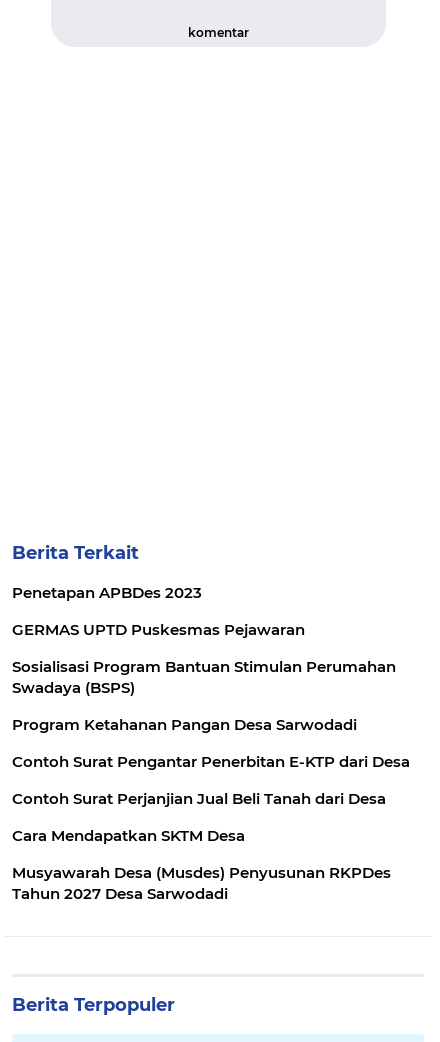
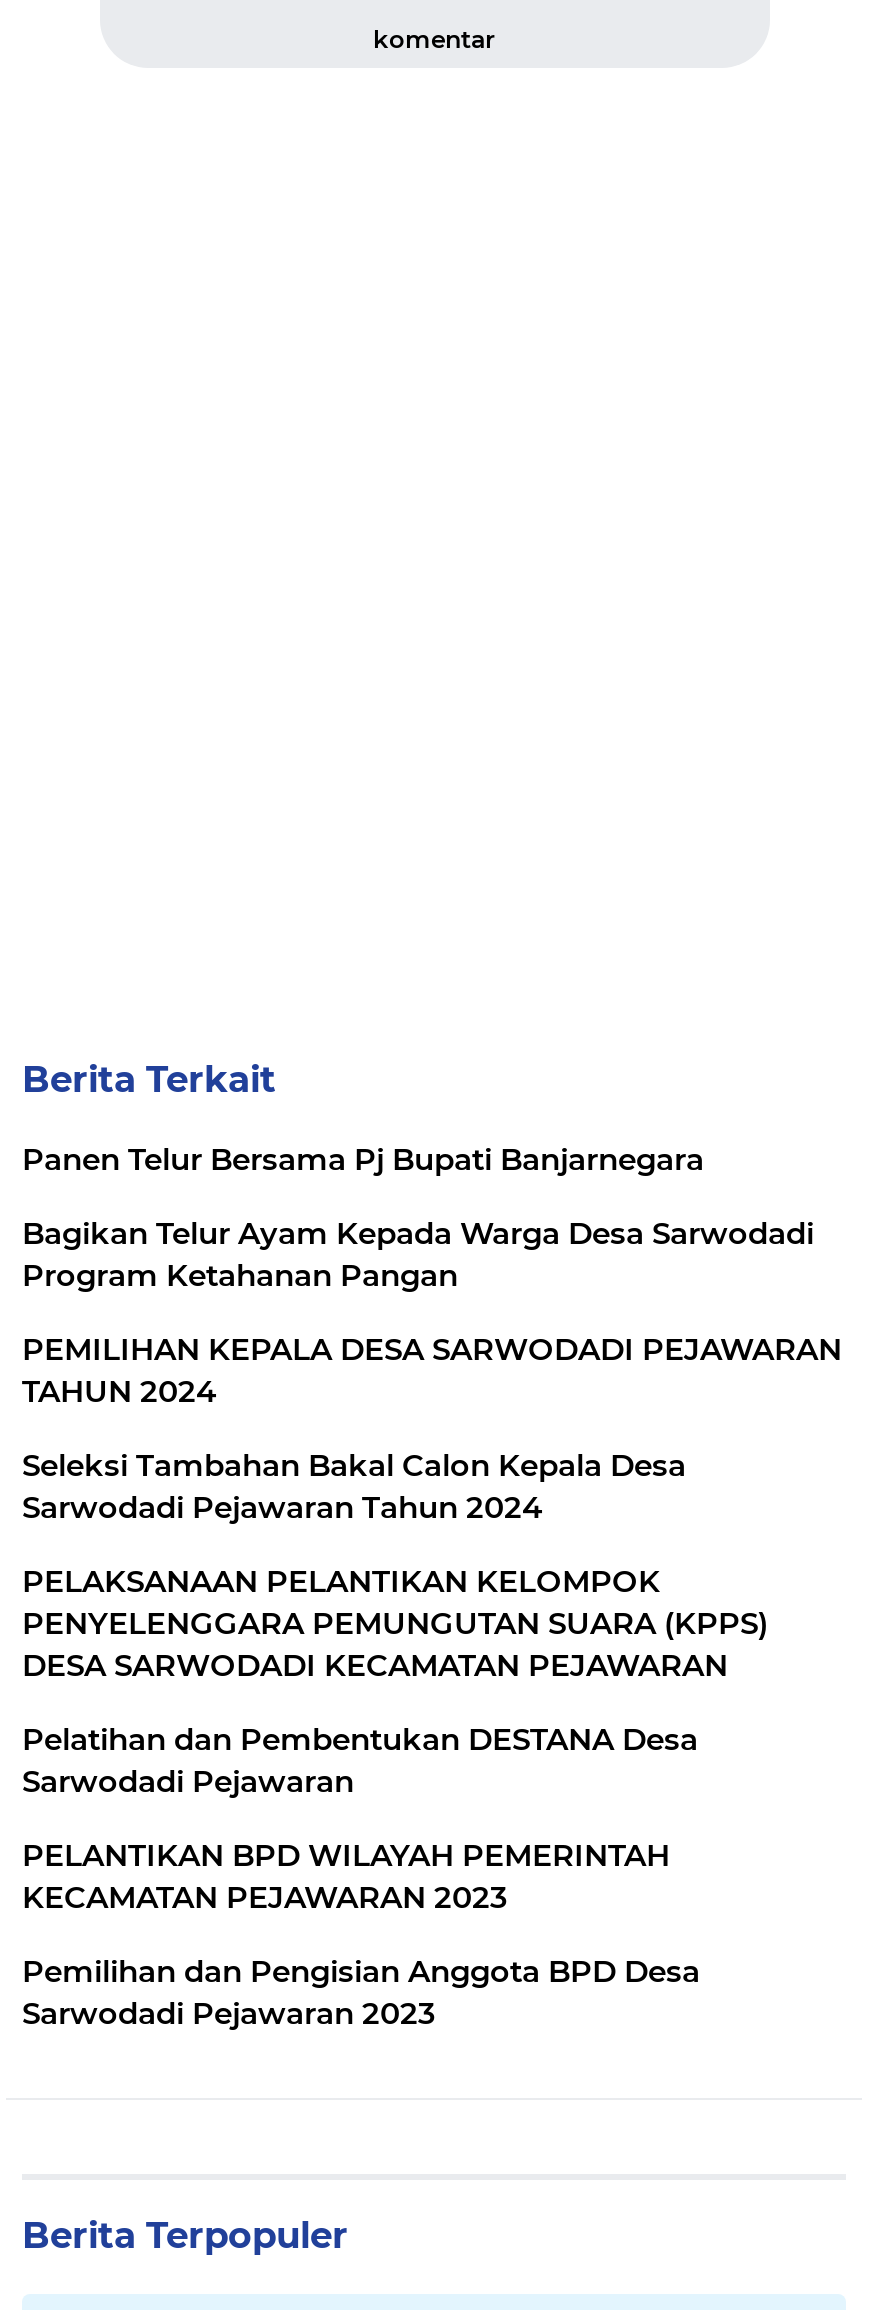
- Penetapan APBDes 2023
+ Panen Telur Bersama Pj Bupati Banjarnegara

- GERMAS UPTD Puskesmas Pejawaran
+ Bagikan Telur Ayam Kepada Warga Desa Sarwodadi
+ Program Ketahanan Pangan

- Sosialisasi Program Bantuan Stimulan Perumahan
- Swadaya (BSPS)
+ PEMILIHAN KEPALA DESA SARWODADI PEJAWARAN
+ TAHUN 2024

- Program Ketahanan Pangan Desa Sarwodadi
+ Seleksi Tambahan Bakal Calon Kepala Desa
+ Sarwodadi Pejawaran Tahun 2024

- Contoh Surat Pengantar Penerbitan E-KTP dari Desa
+ PELAKSANAAN PELANTIKAN KELOMPOK
+ PENYELENGGARA PEMUNGUTAN SUARA (KPPS)
+ DESA SARWODADI KECAMATAN PEJAWARAN

- Contoh Surat Perjanjian Jual Beli Tanah dari Desa
+ Pelatihan dan Pembentukan DESTANA Desa
+ Sarwodadi Pejawaran

- Cara Mendapatkan SKTM Desa
+ PELANTIKAN BPD WILAYAH PEMERINTAH
+ KECAMATAN PEJAWARAN 2023

- Musyawarah Desa (Musdes) Penyusunan RKPDes
- Tahun 2027 Desa Sarwodadi
+ Pemilihan dan Pengisian Anggota BPD Desa
+ Sarwodadi Pejawaran 2023
